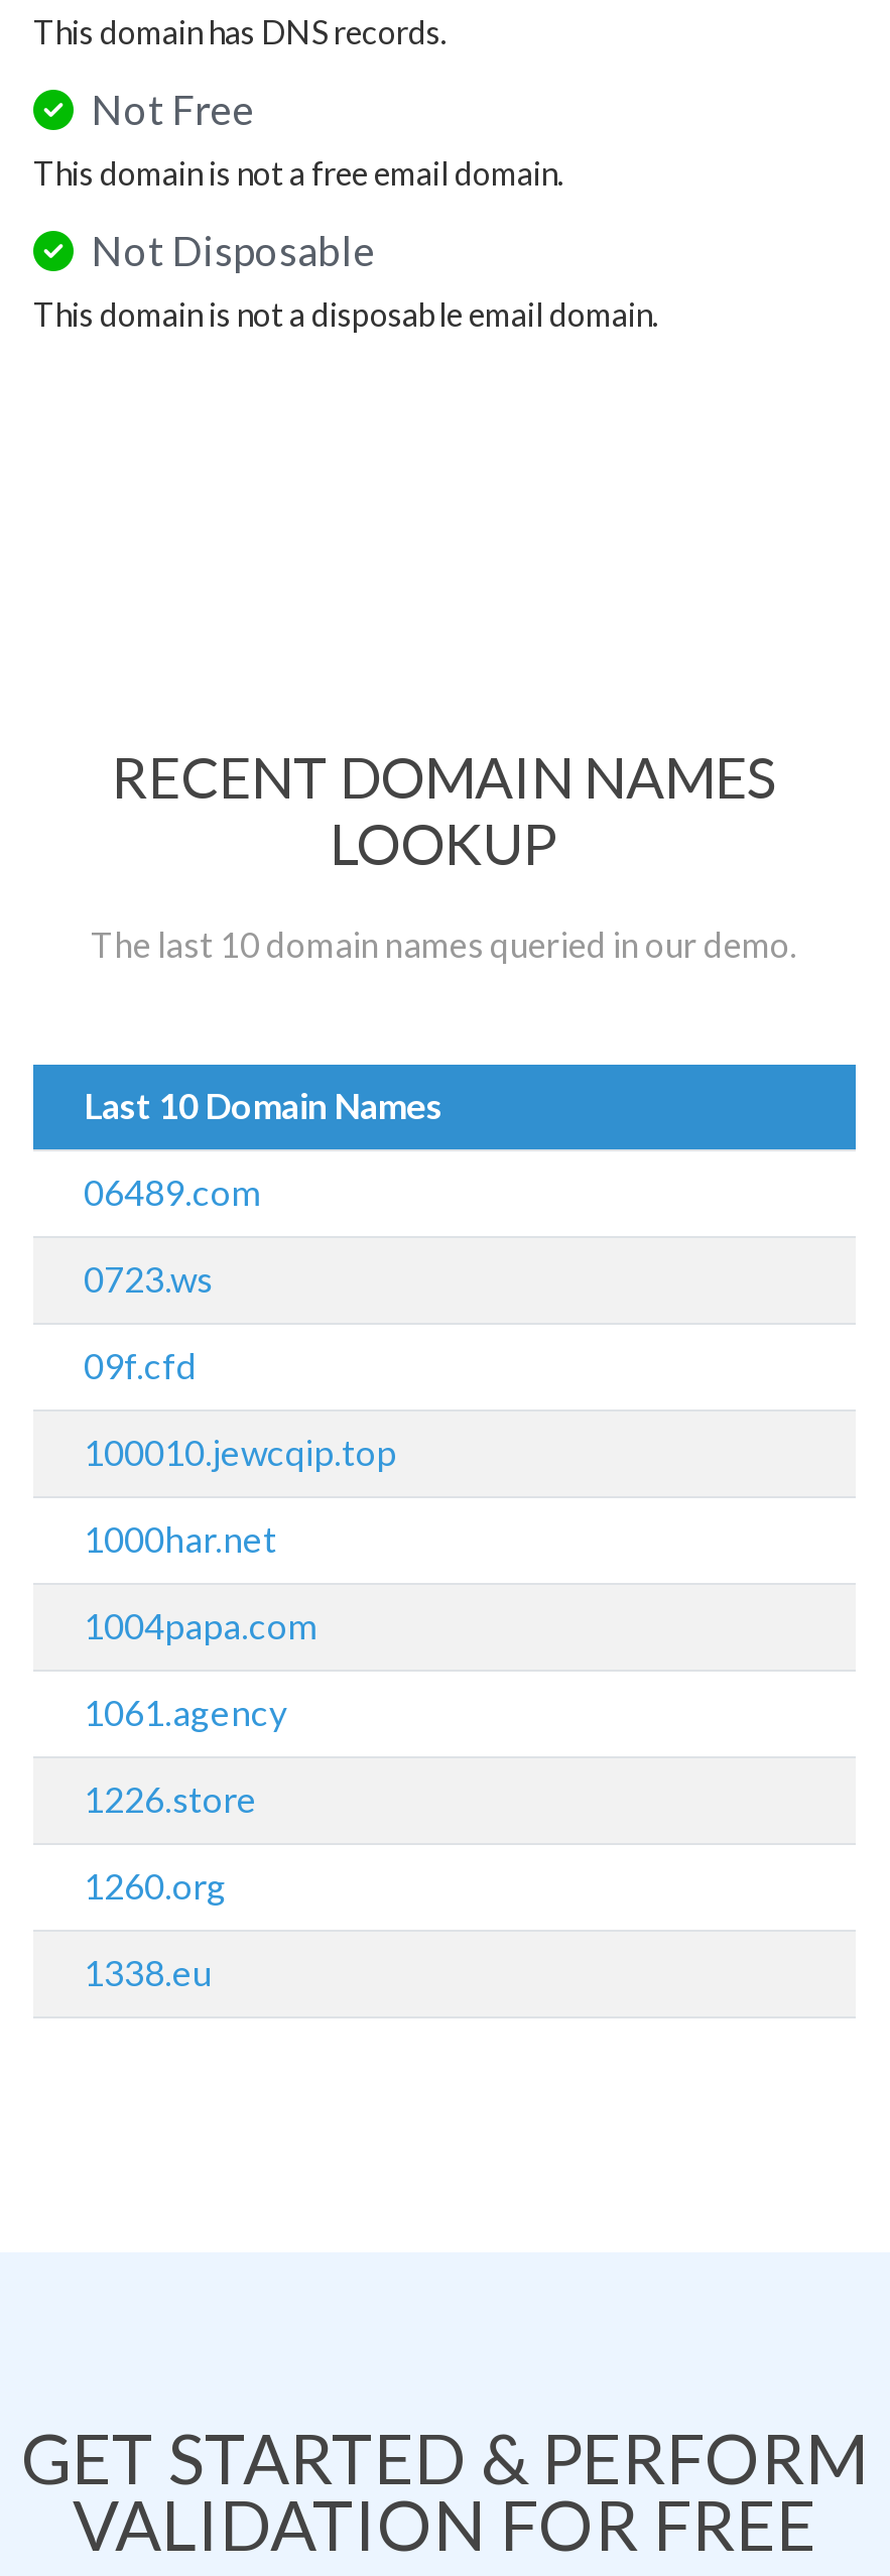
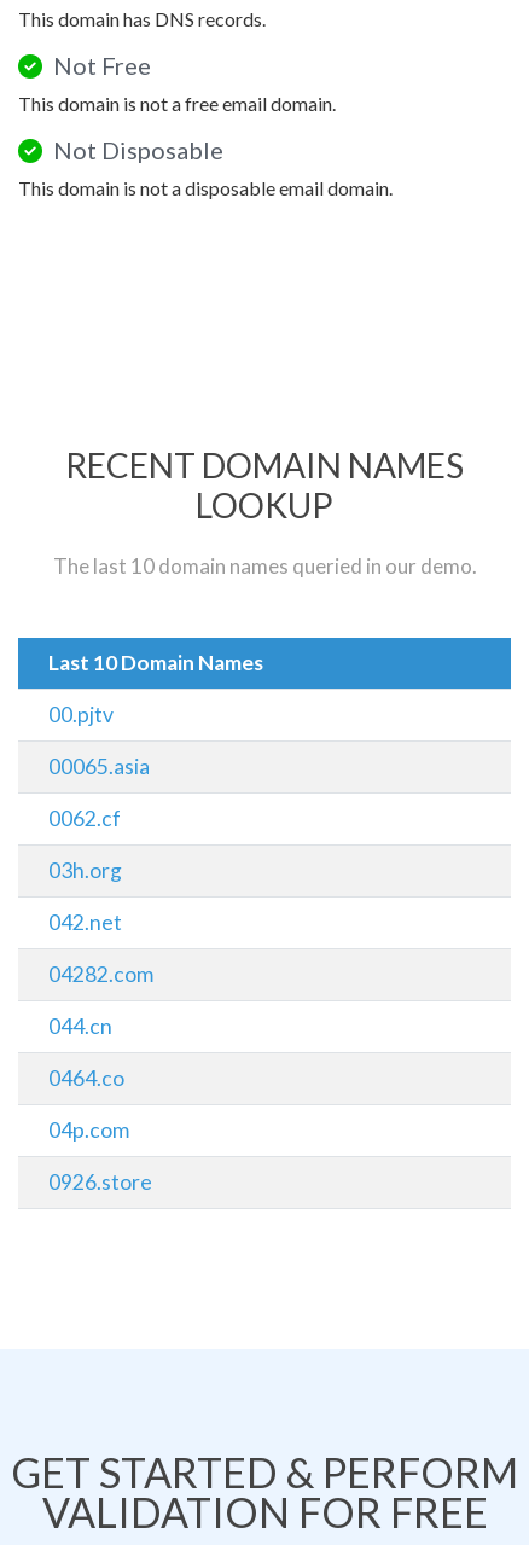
- 06489.com
+ 00.pjtv

- 0723.ws
+ 00065.asia

- 09f.cfd
+ 0062.cf

- 100010.jewcqip.top
+ 03h.org

- 1000har.net
+ 042.net

- 1004papa.com
+ 04282.com

- 1061.agency
+ 044.cn

- 1226.store
+ 0464.co

- 1260.org
+ 04p.com

- 1338.eu
+ 0926.store
